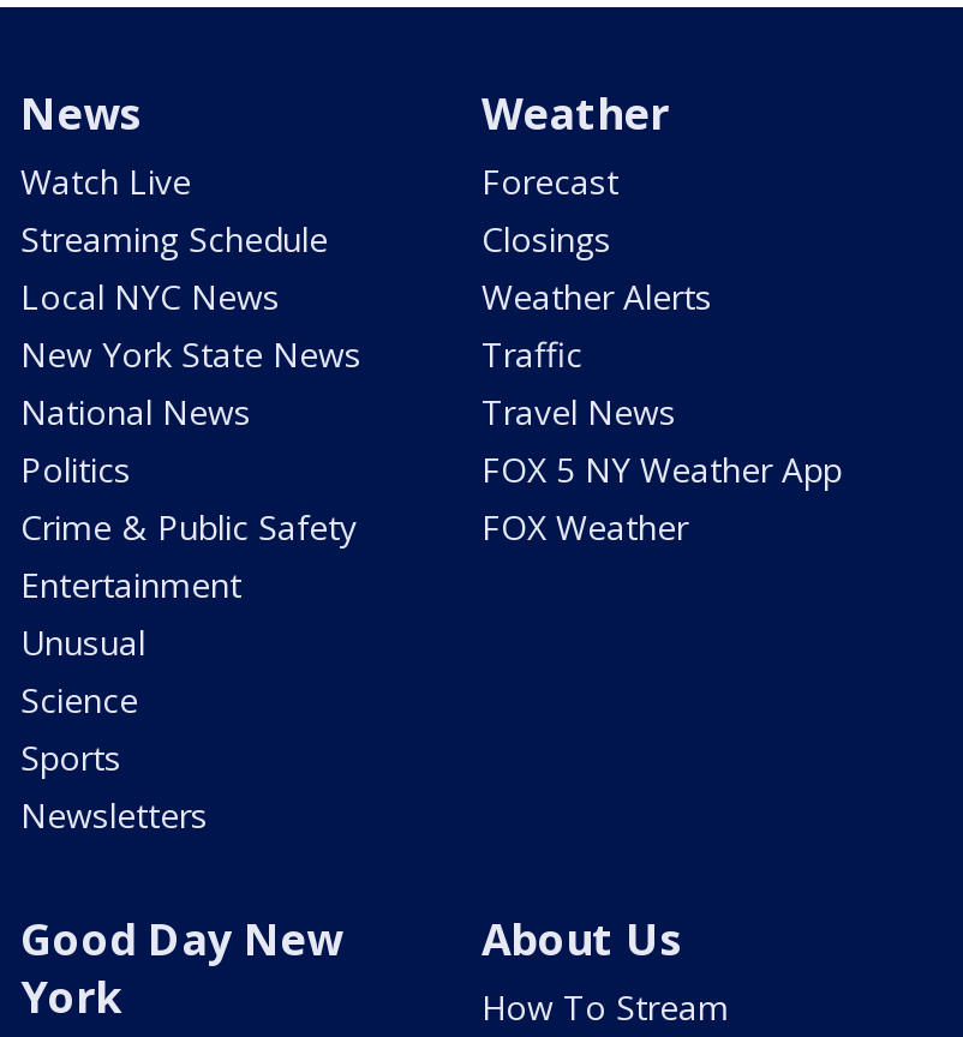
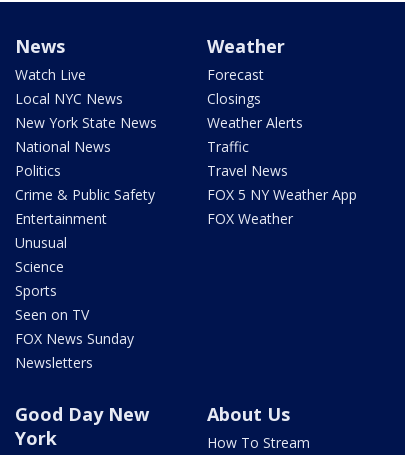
- Streaming Schedule

moved up: Local NYC News | New York State News | National News | ... | Science | Sports

+ Seen on TV
+ FOX News Sunday
